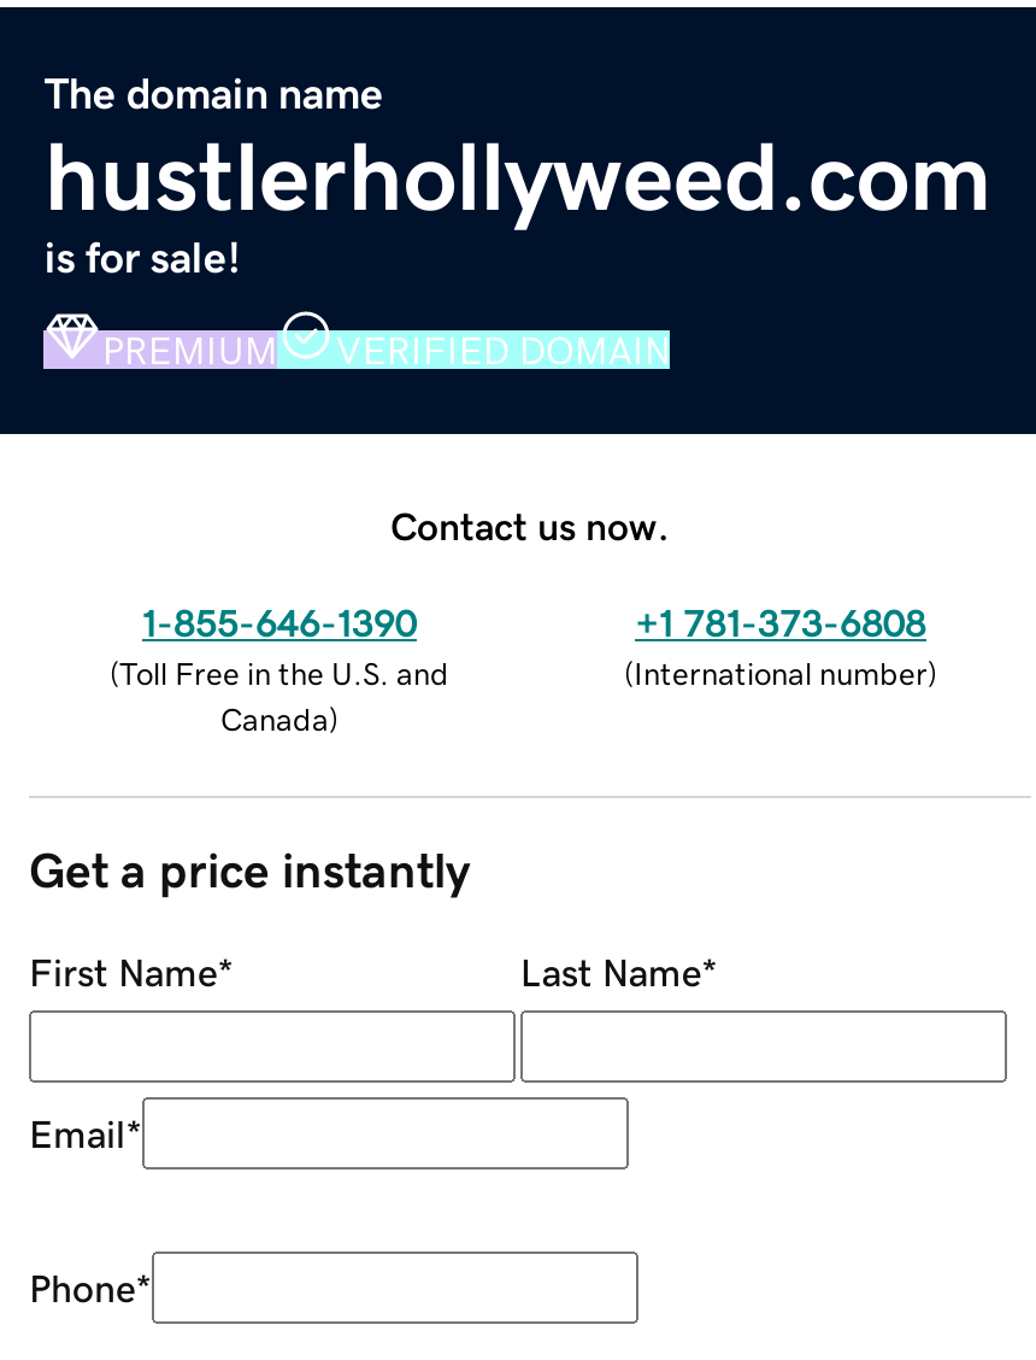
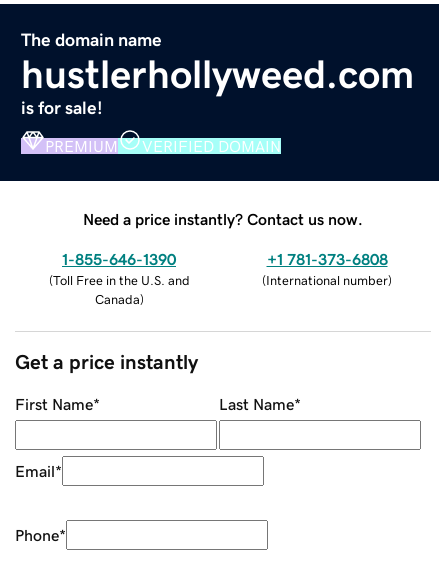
- Contact us now.
+ Need a price instantly? Contact us now.
